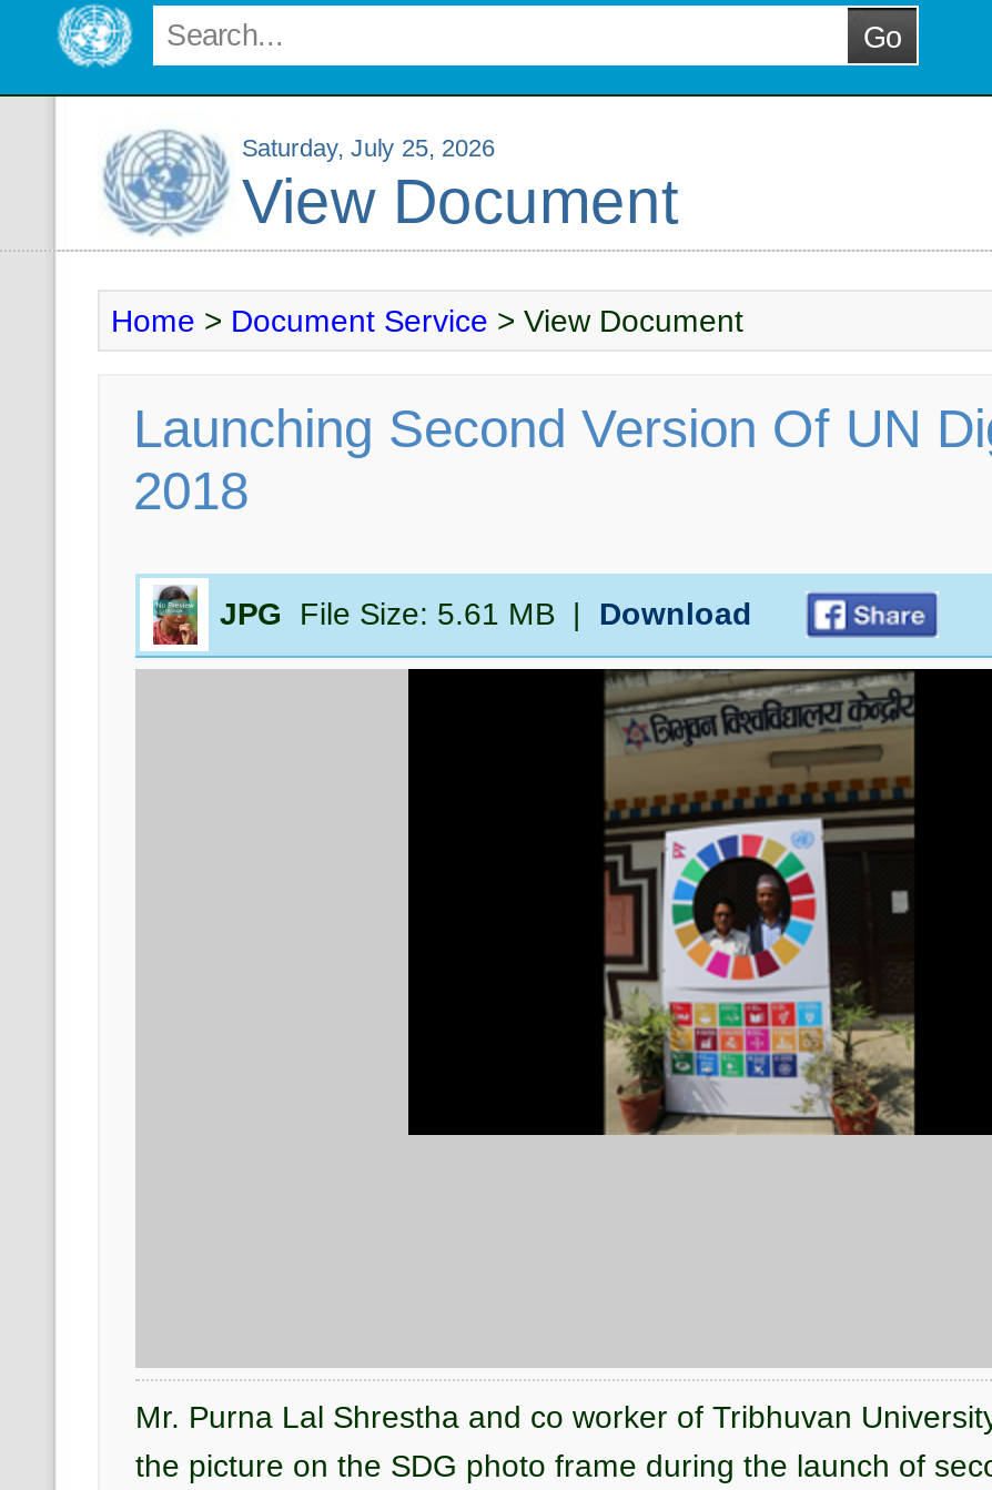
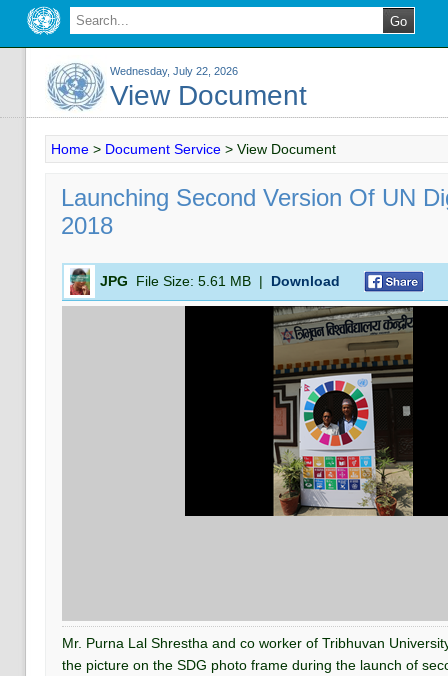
- Saturday, July 25, 2026
+ Wednesday, July 22, 2026
